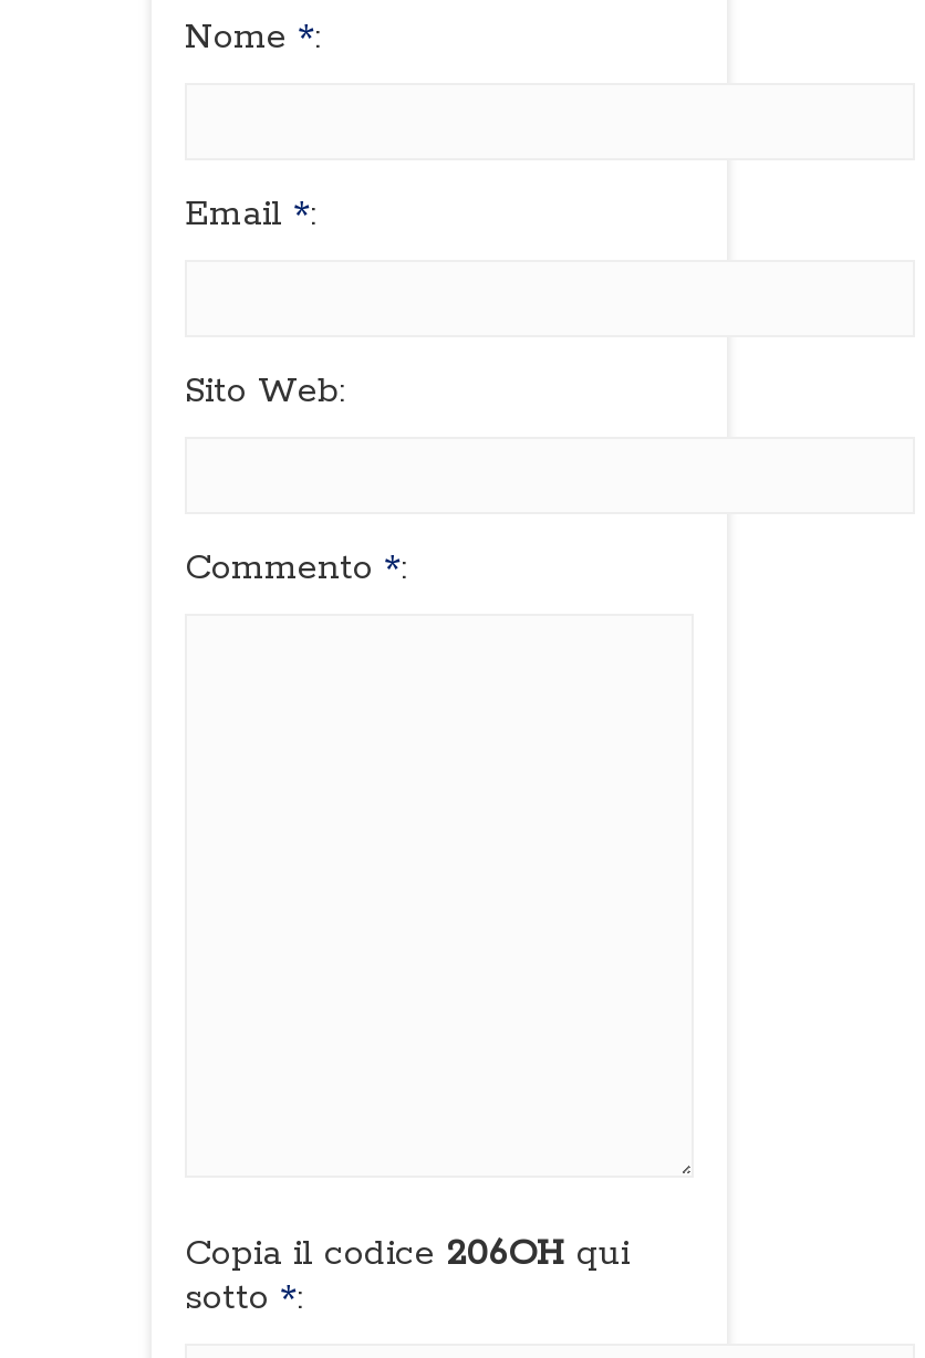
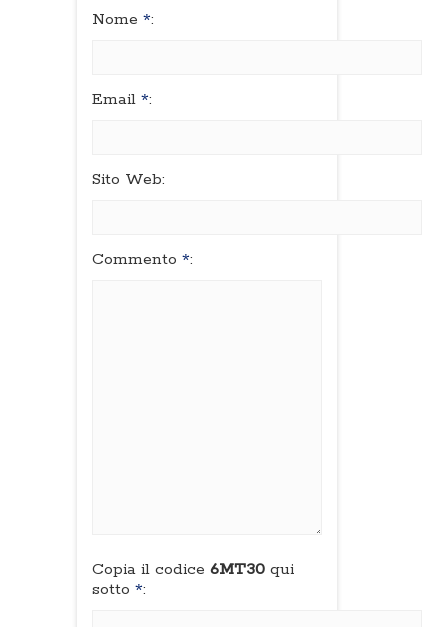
- Copia il codice 206OH qui
+ Copia il codice 6MT30 qui
